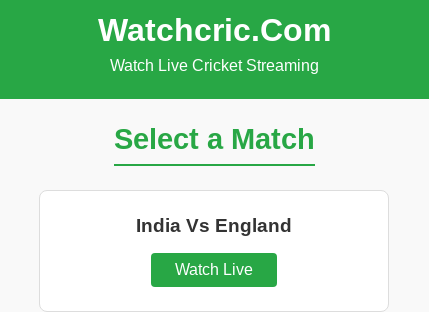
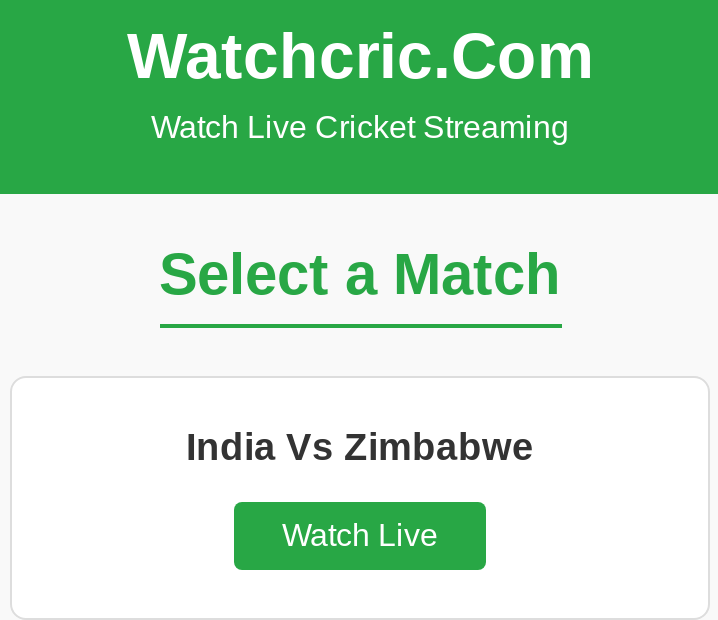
- India Vs England
+ India Vs Zimbabwe
